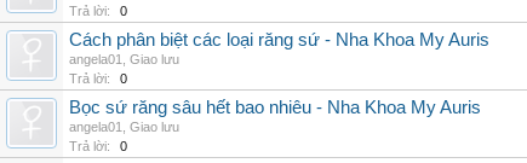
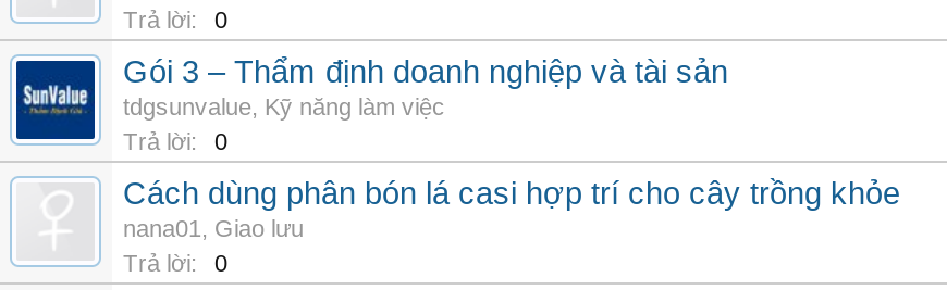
+ [image]

- Cách phân biệt các loại răng sứ - Nha Khoa My Auris
- angela01, Giao lưu
+ Gói 3 – Thẩm định doanh nghiệp và tài sản
+ tdgsunvalue, Kỹ năng làm việc

- Bọc sứ răng sâu hết bao nhiêu - Nha Khoa My Auris
- angela01, Giao lưu
+ Cách dùng phân bón lá casi hợp trí cho cây trồng khỏe
+ nana01, Giao lưu
